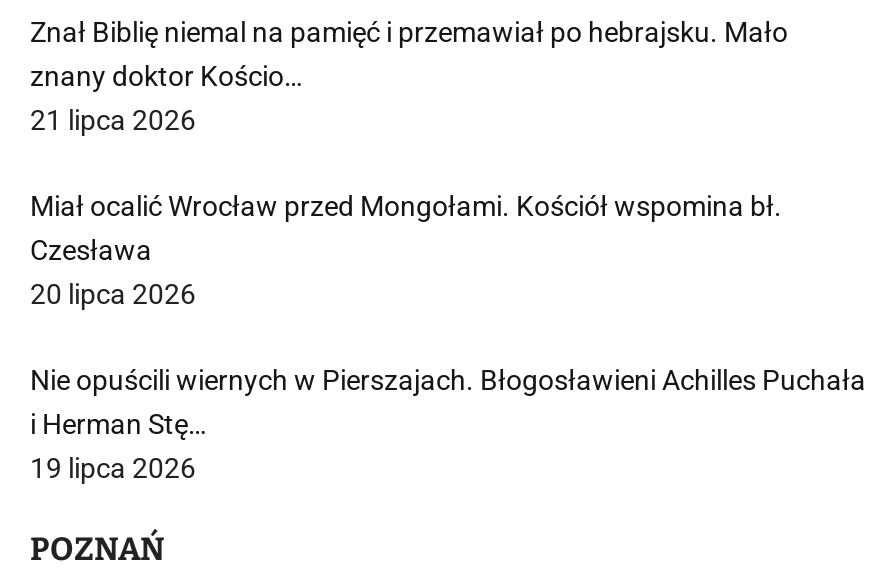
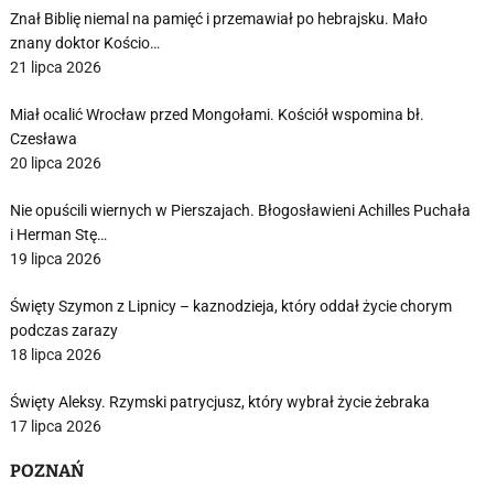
+ Święty Szymon z Lipnicy – kaznodzieja, który oddał życie chorym
+ podczas zarazy
+ 18 lipca 2026
+ Święty Aleksy. Rzymski patrycjusz, który wybrał życie żebraka
+ 17 lipca 2026
